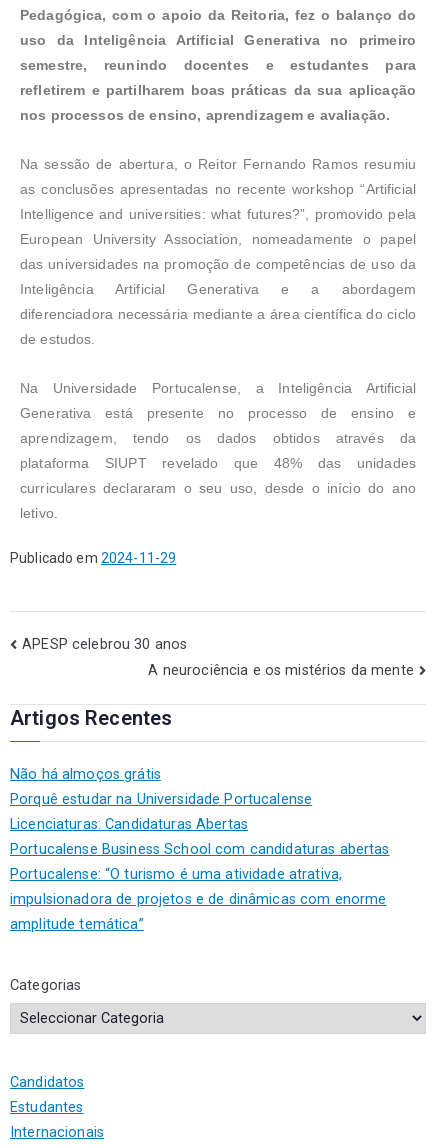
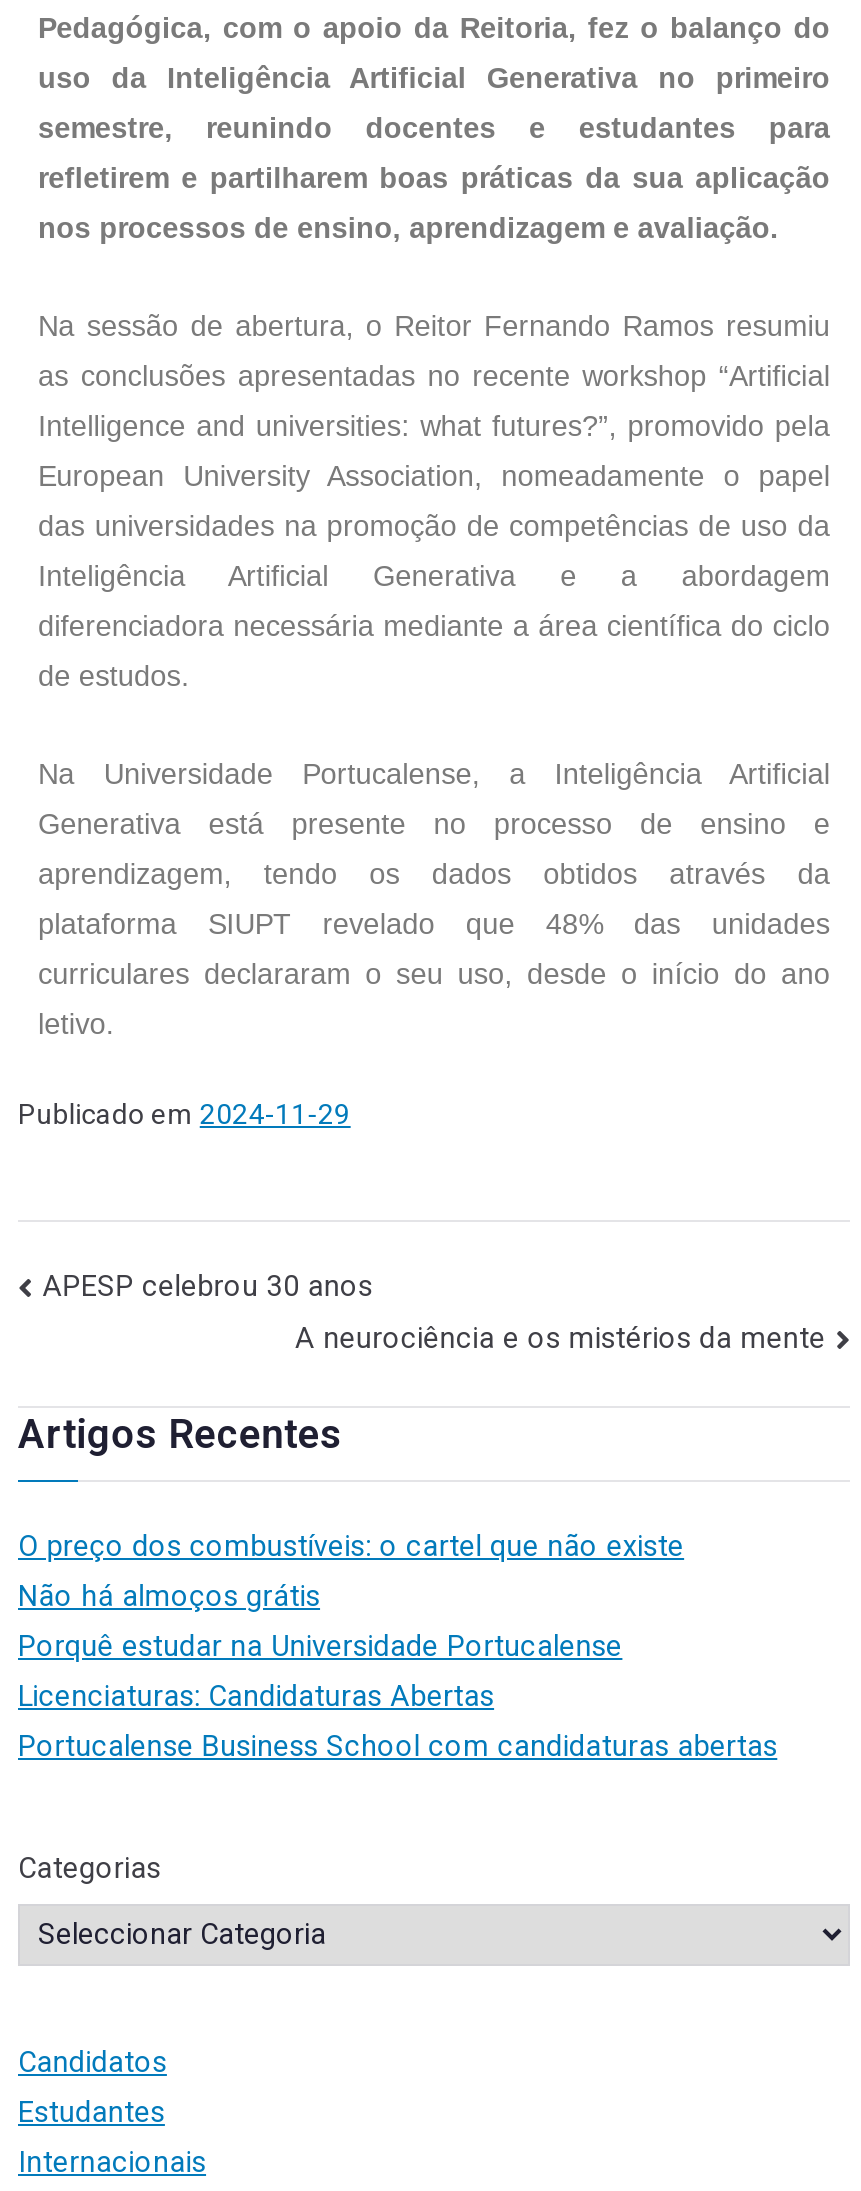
+ O preço dos combustíveis: o cartel que não existe

moved down: Não há almoços grátis | Porquê estudar na Universidade Portucalense | Licenciaturas: Candidaturas Abertas | Portucalense Business School com candidaturas abertas

- Portucalense: “O turismo é uma atividade atrativa,
- impulsionadora de projetos e de dinâmicas com enorme
- amplitude temática”
